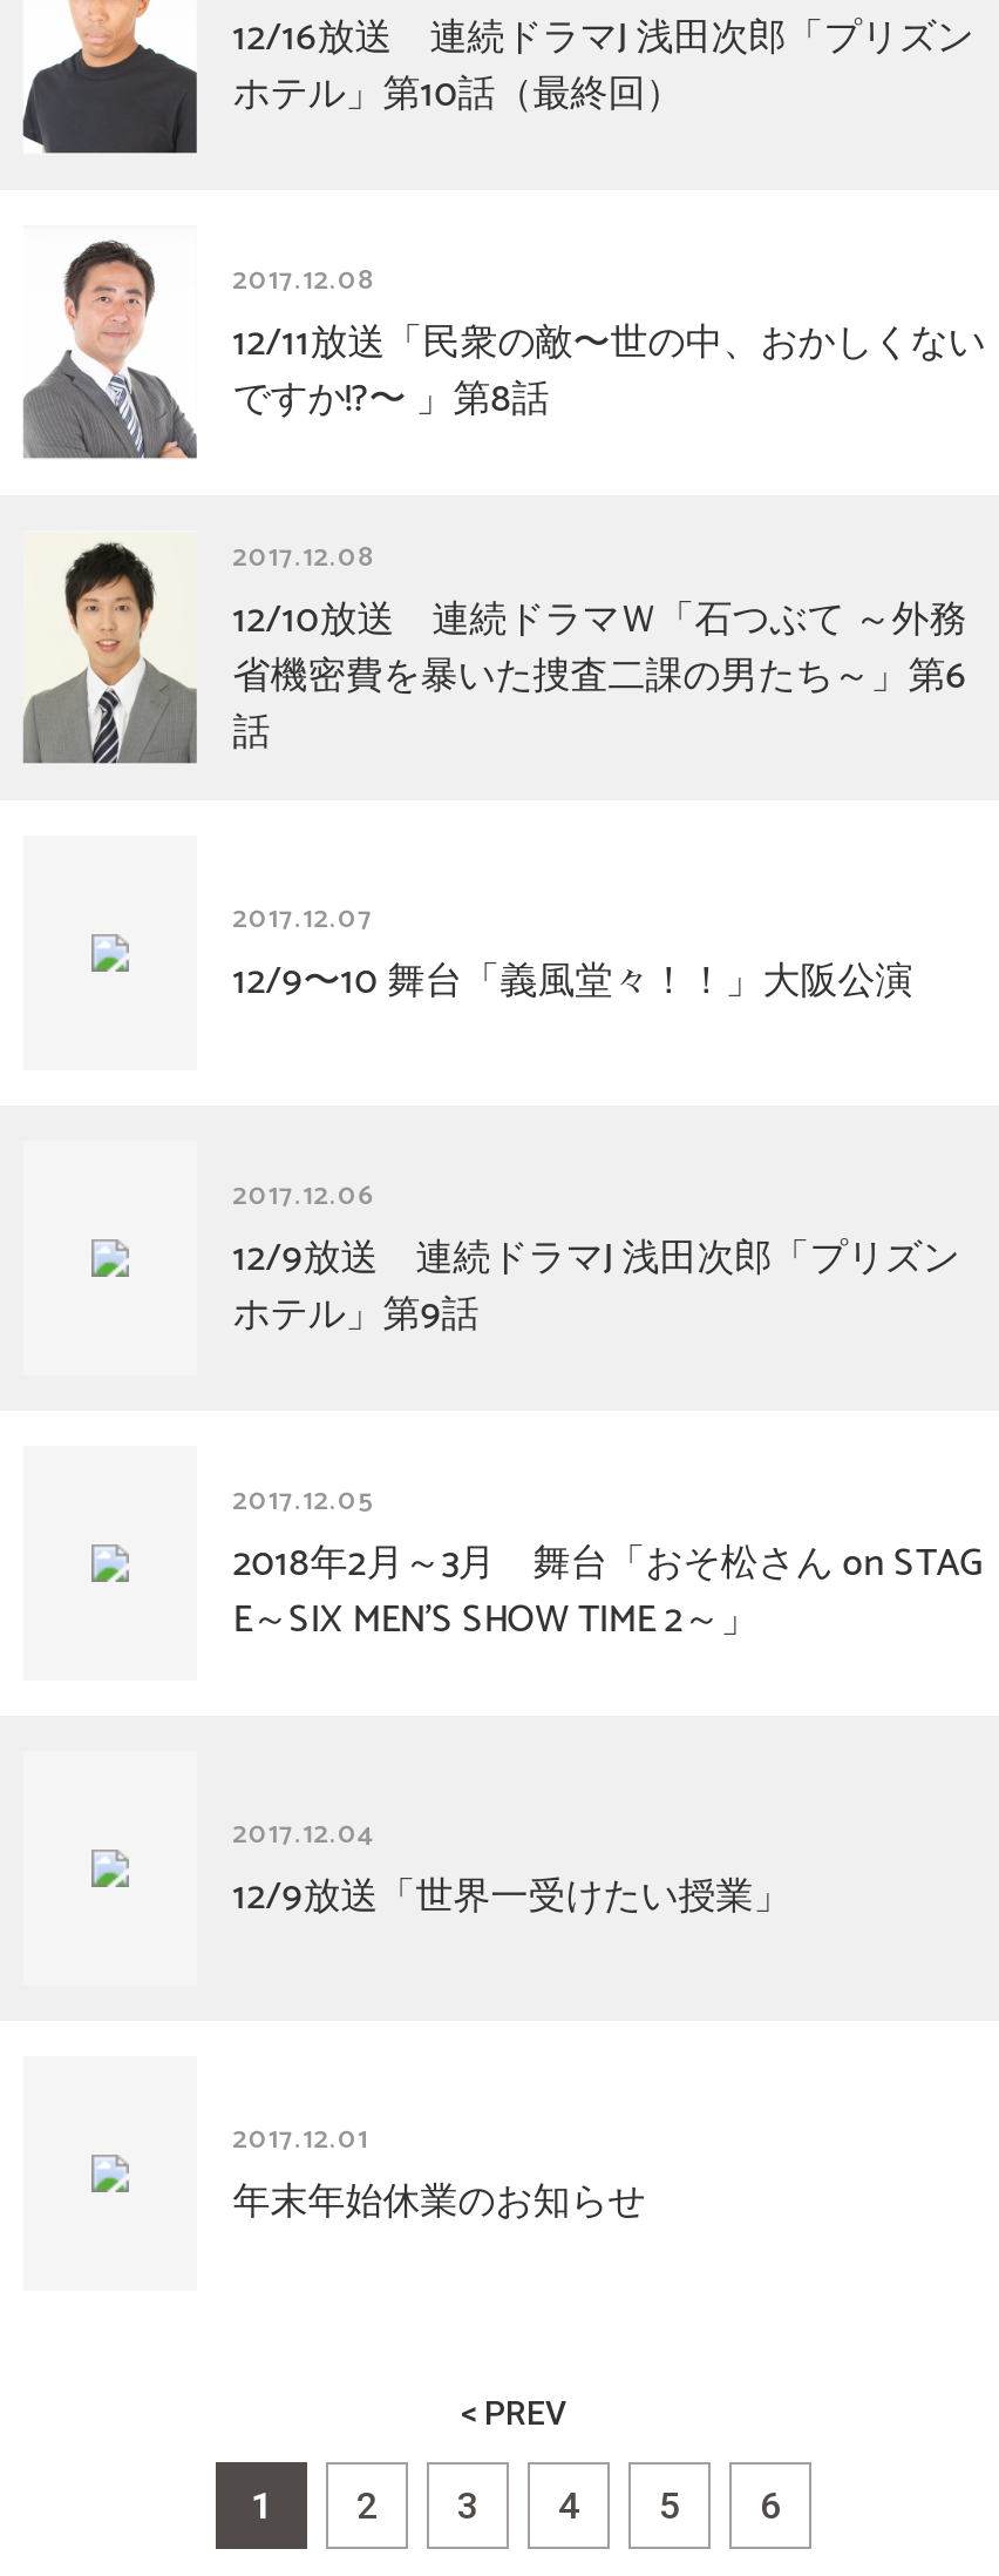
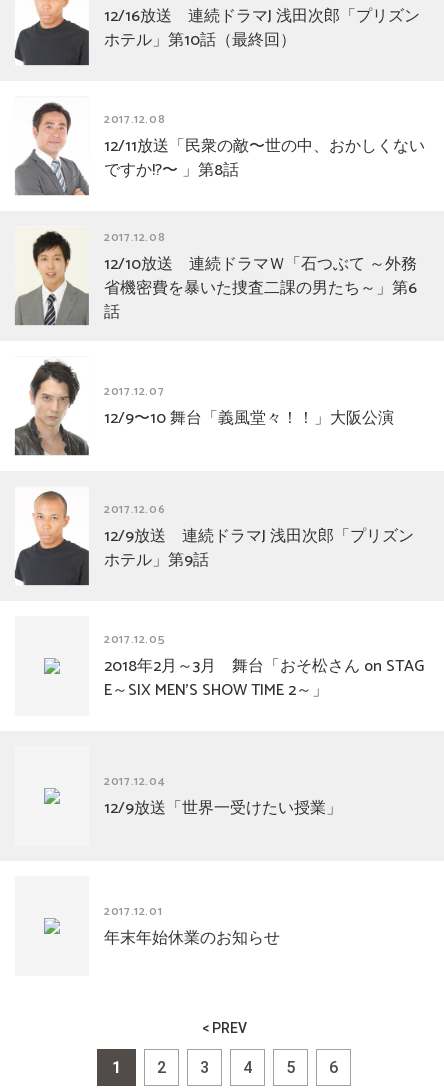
+ [image]

+ [image]
